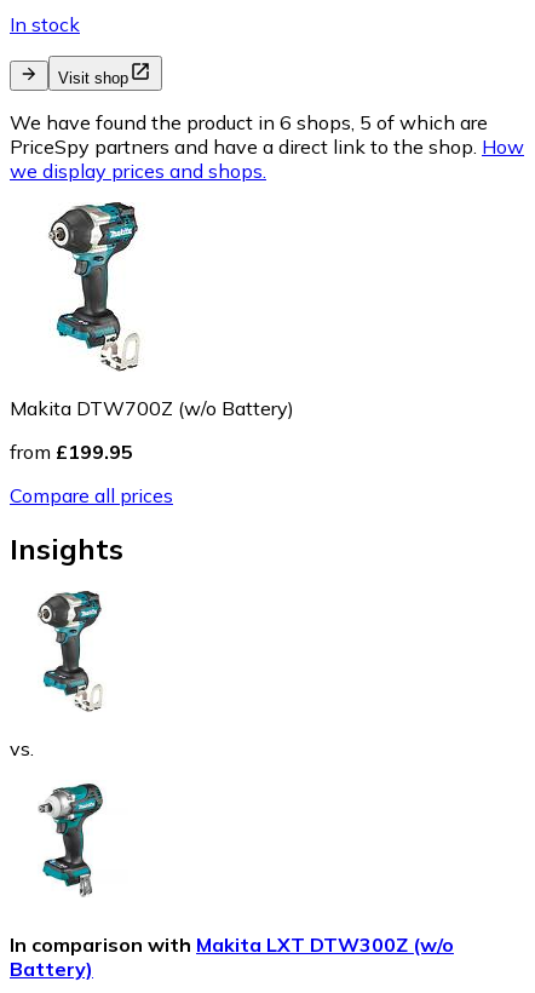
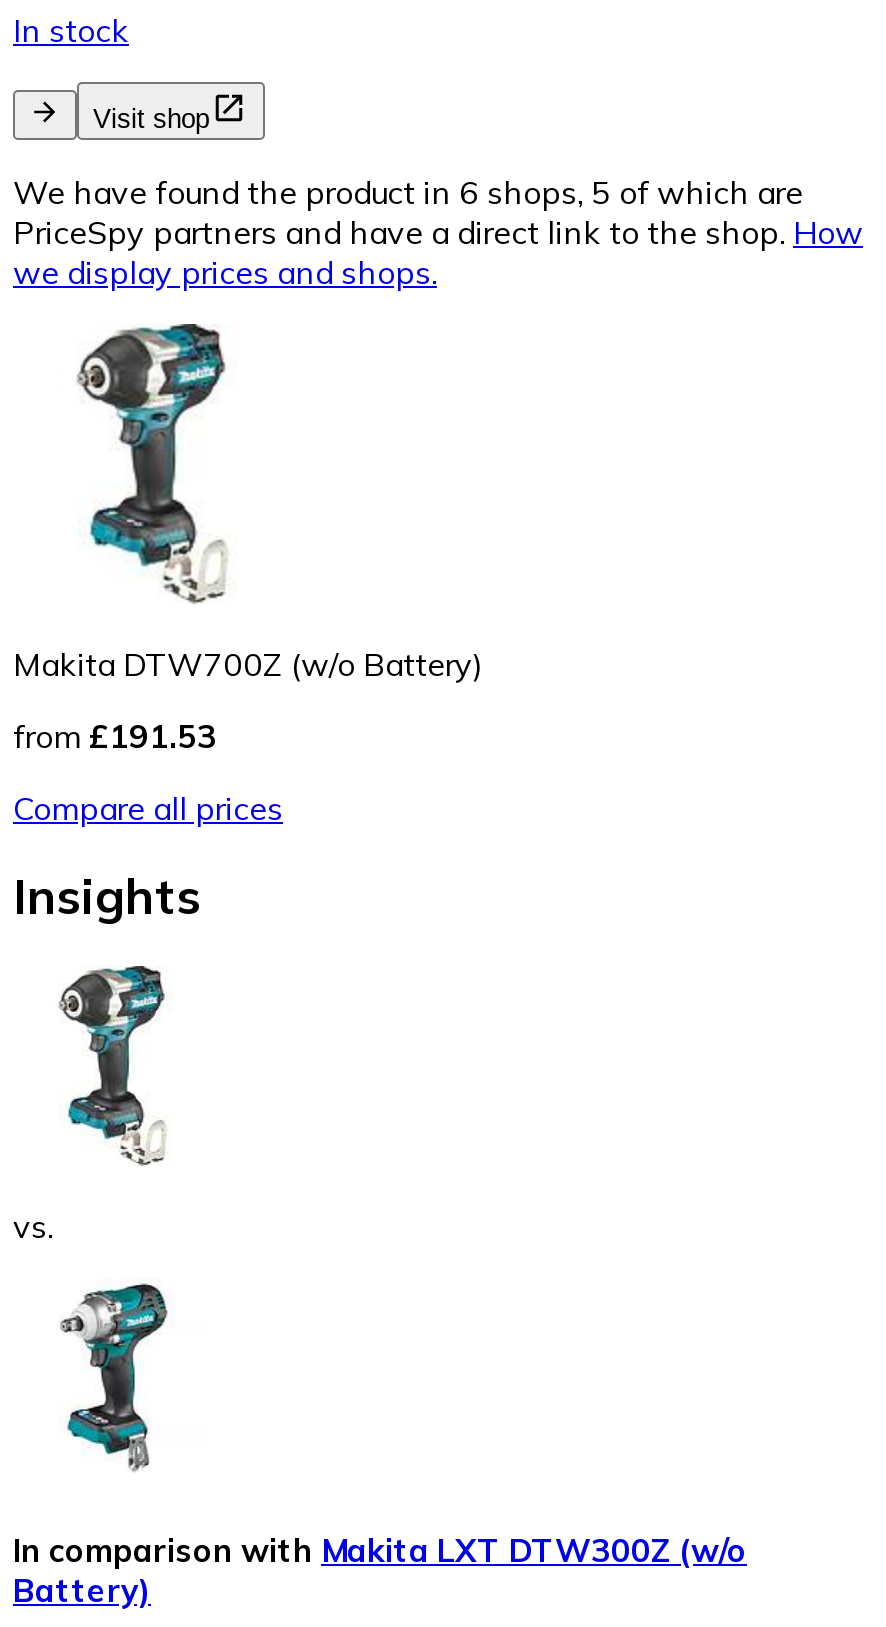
- from £199.95
+ from £191.53
